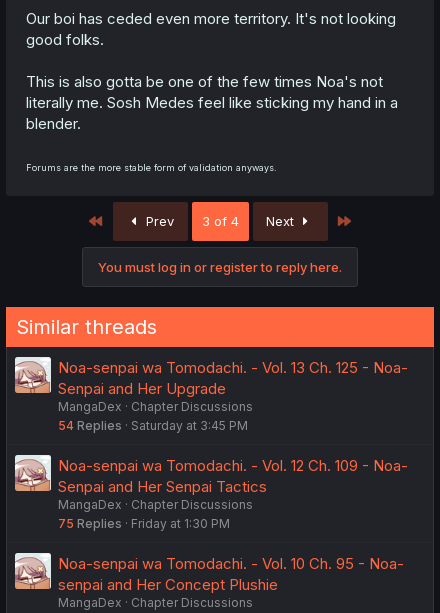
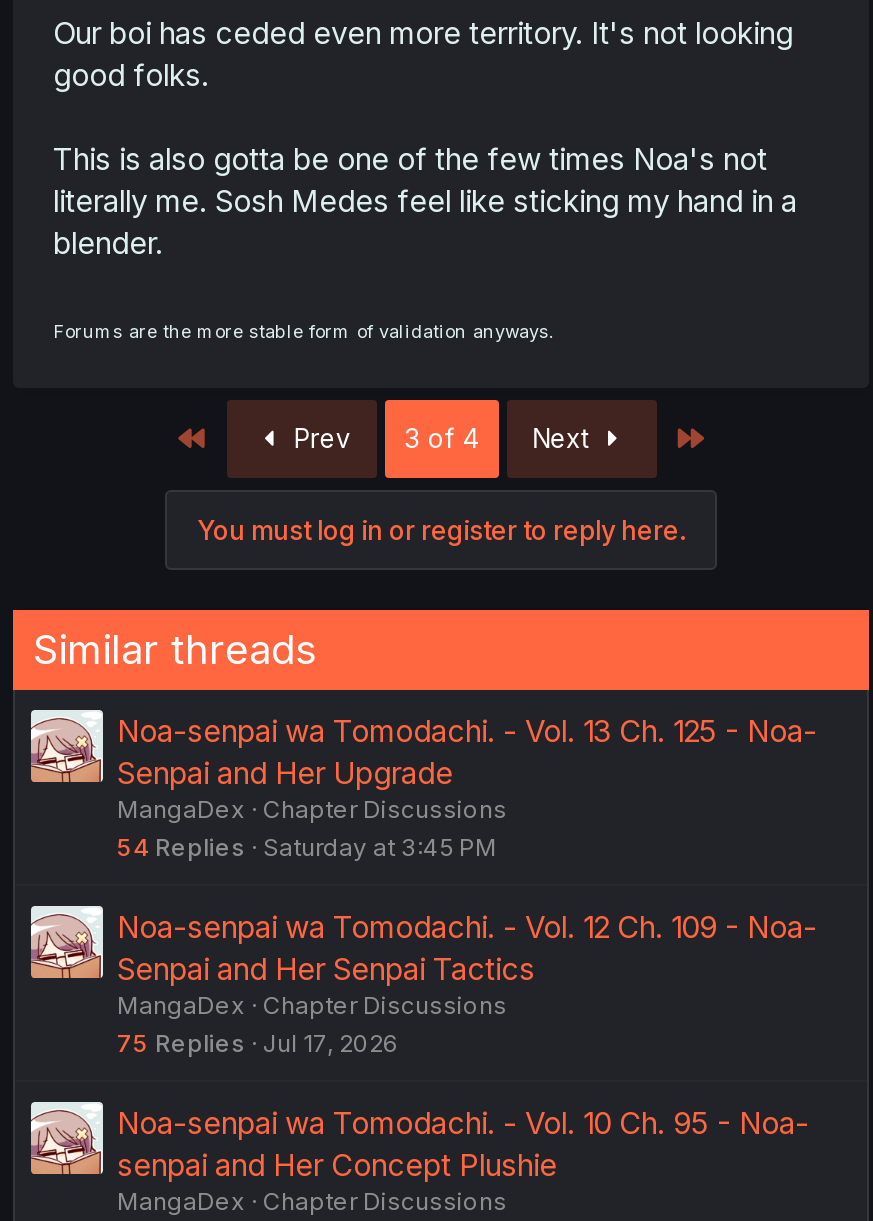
- 75 Replies Friday at 1:30 PM
+ 75 Replies Jul 17, 2026
